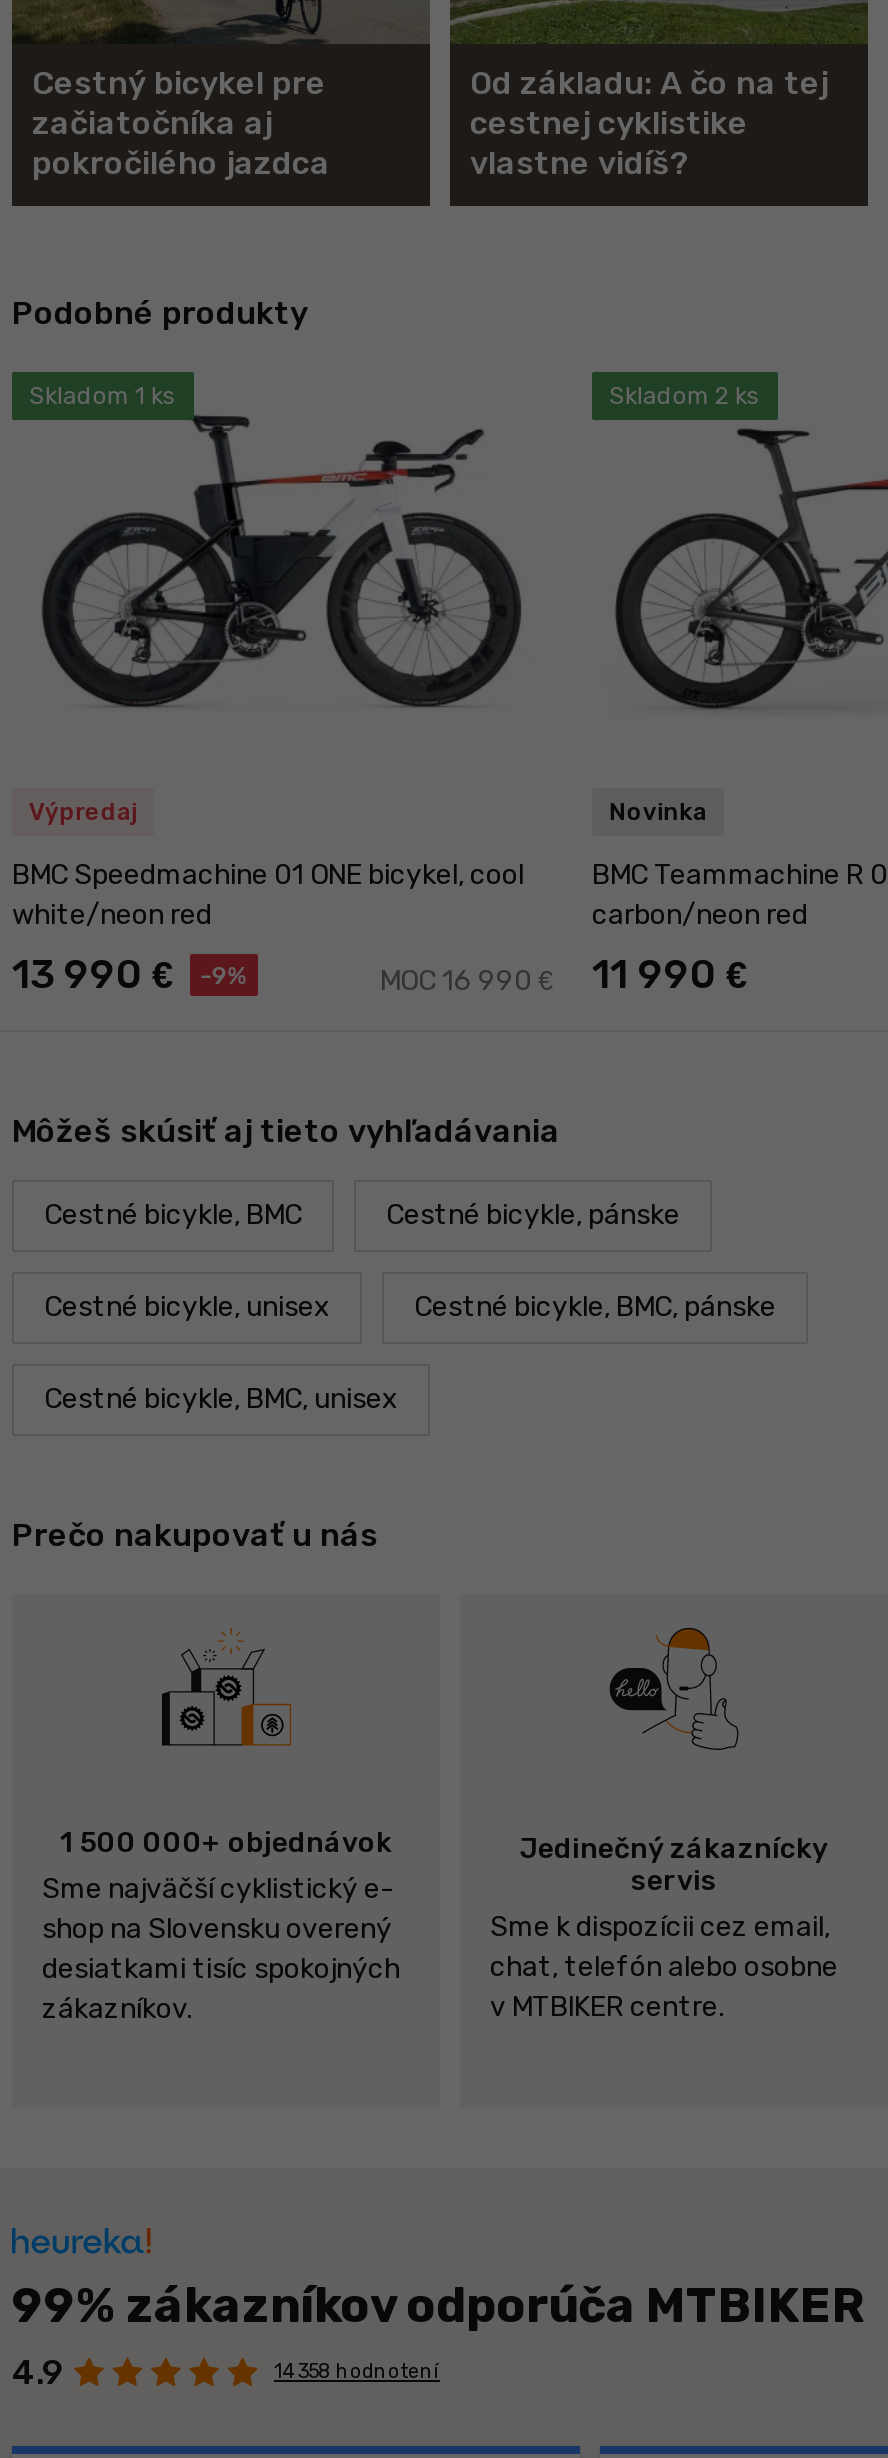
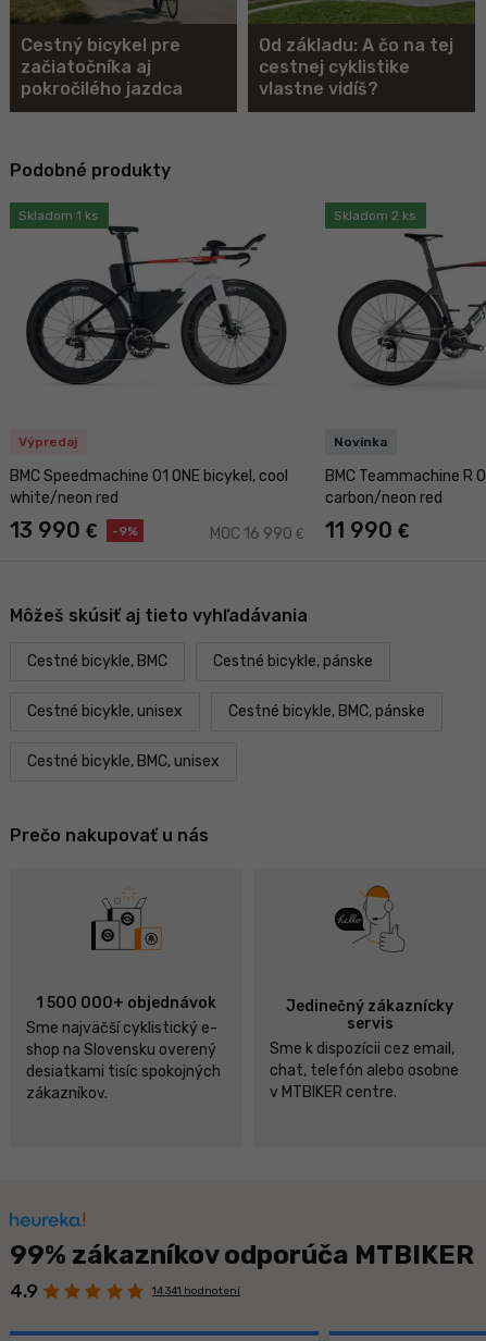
- 14 358 hodnotení
+ 14 341 hodnotení
